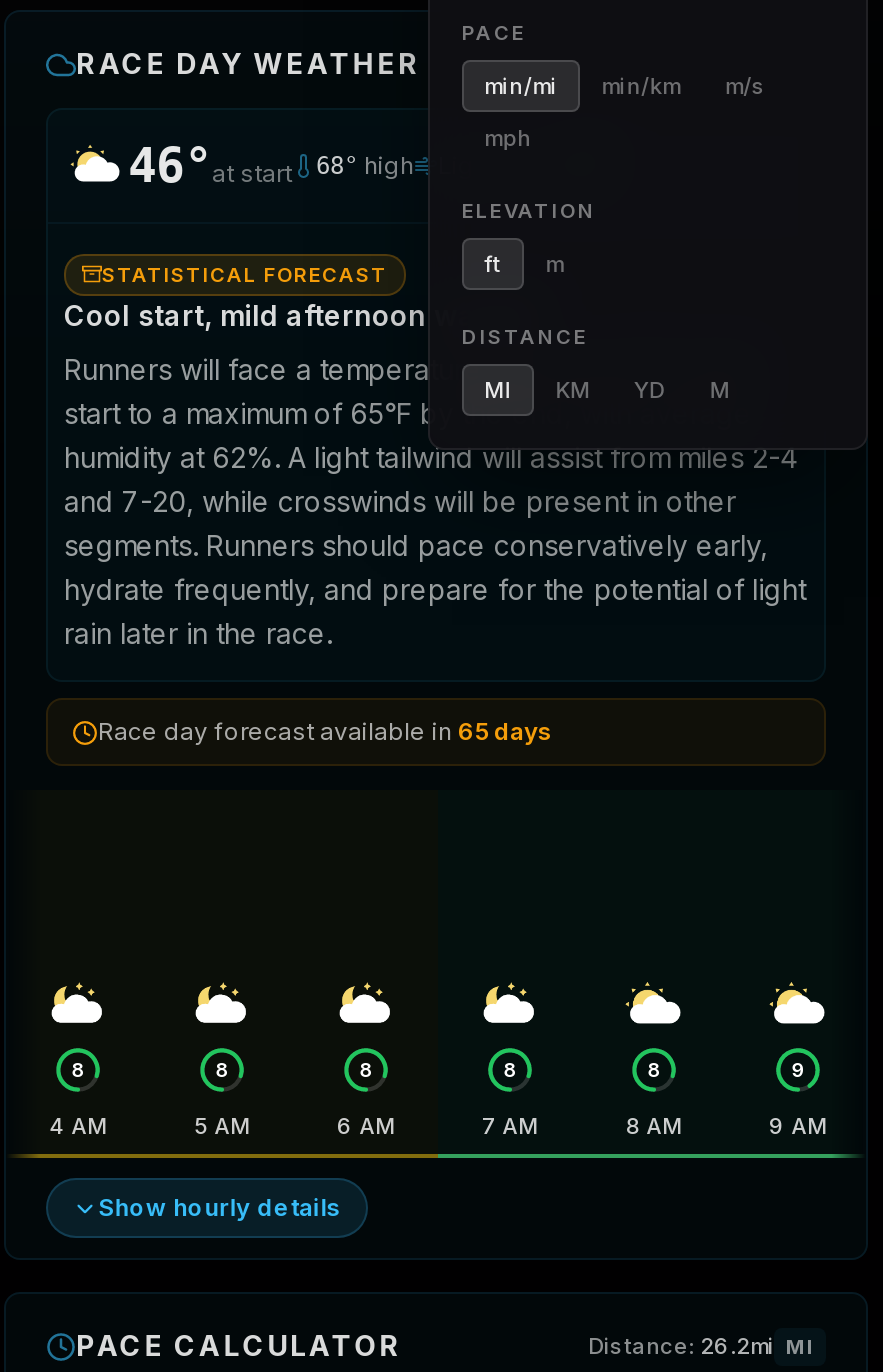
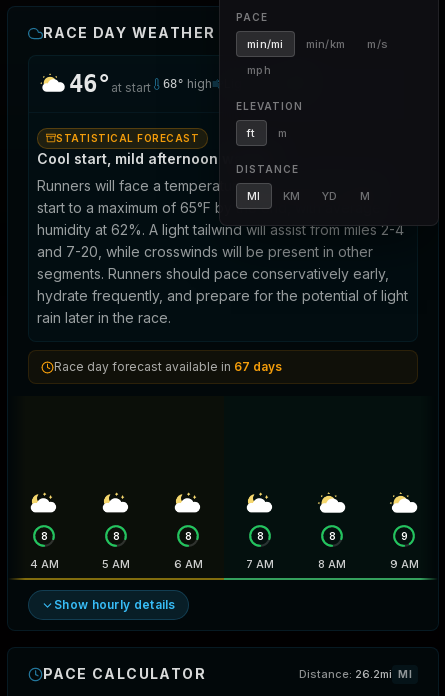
- Race day forecast available in 65 days
+ Race day forecast available in 67 days
